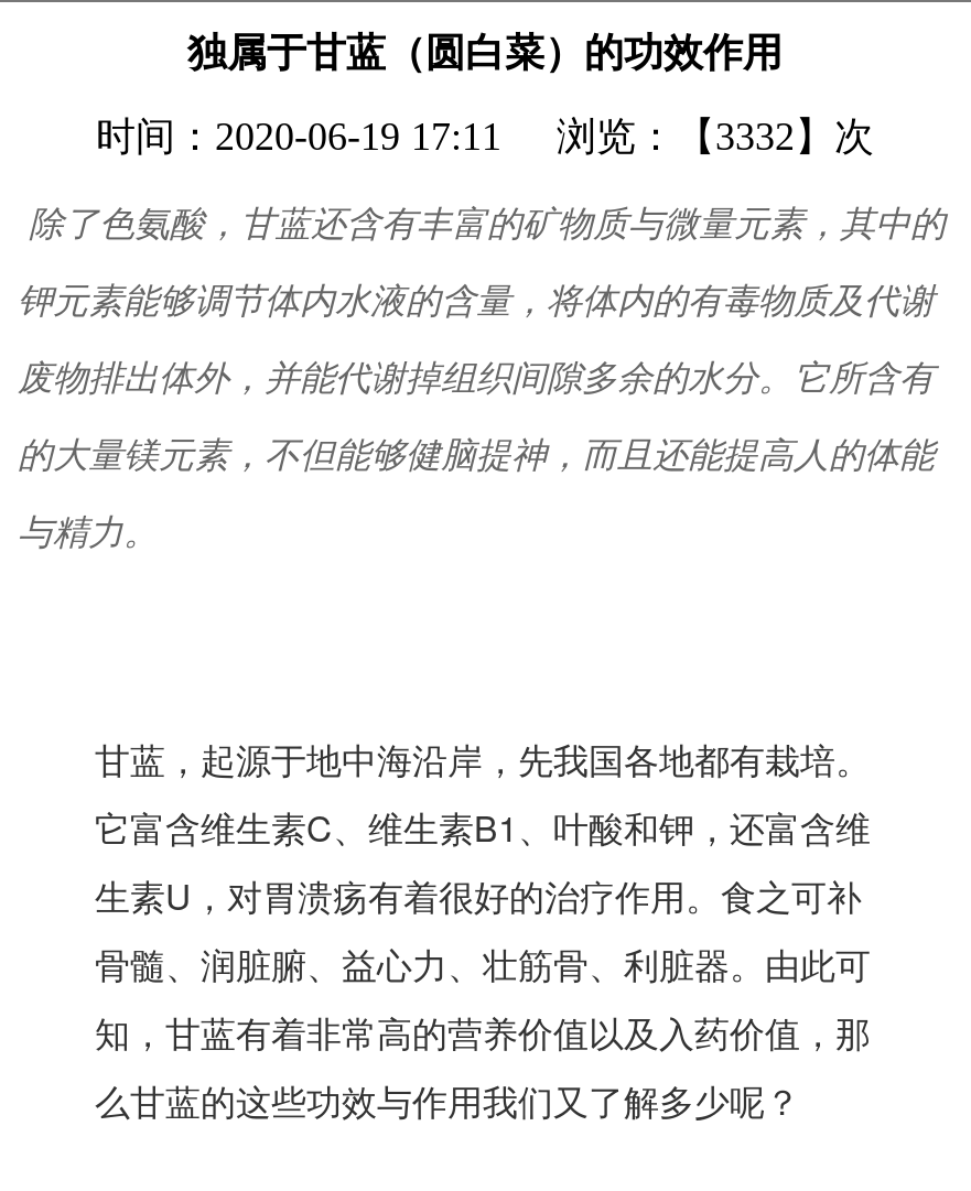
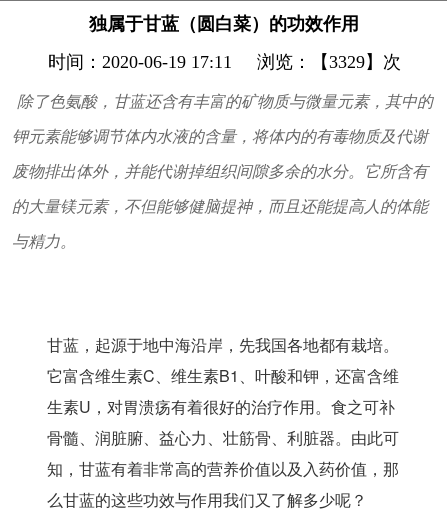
- 时间：2020-06-19 17:11 浏览：【3332】次
+ 时间：2020-06-19 17:11 浏览：【3329】次
